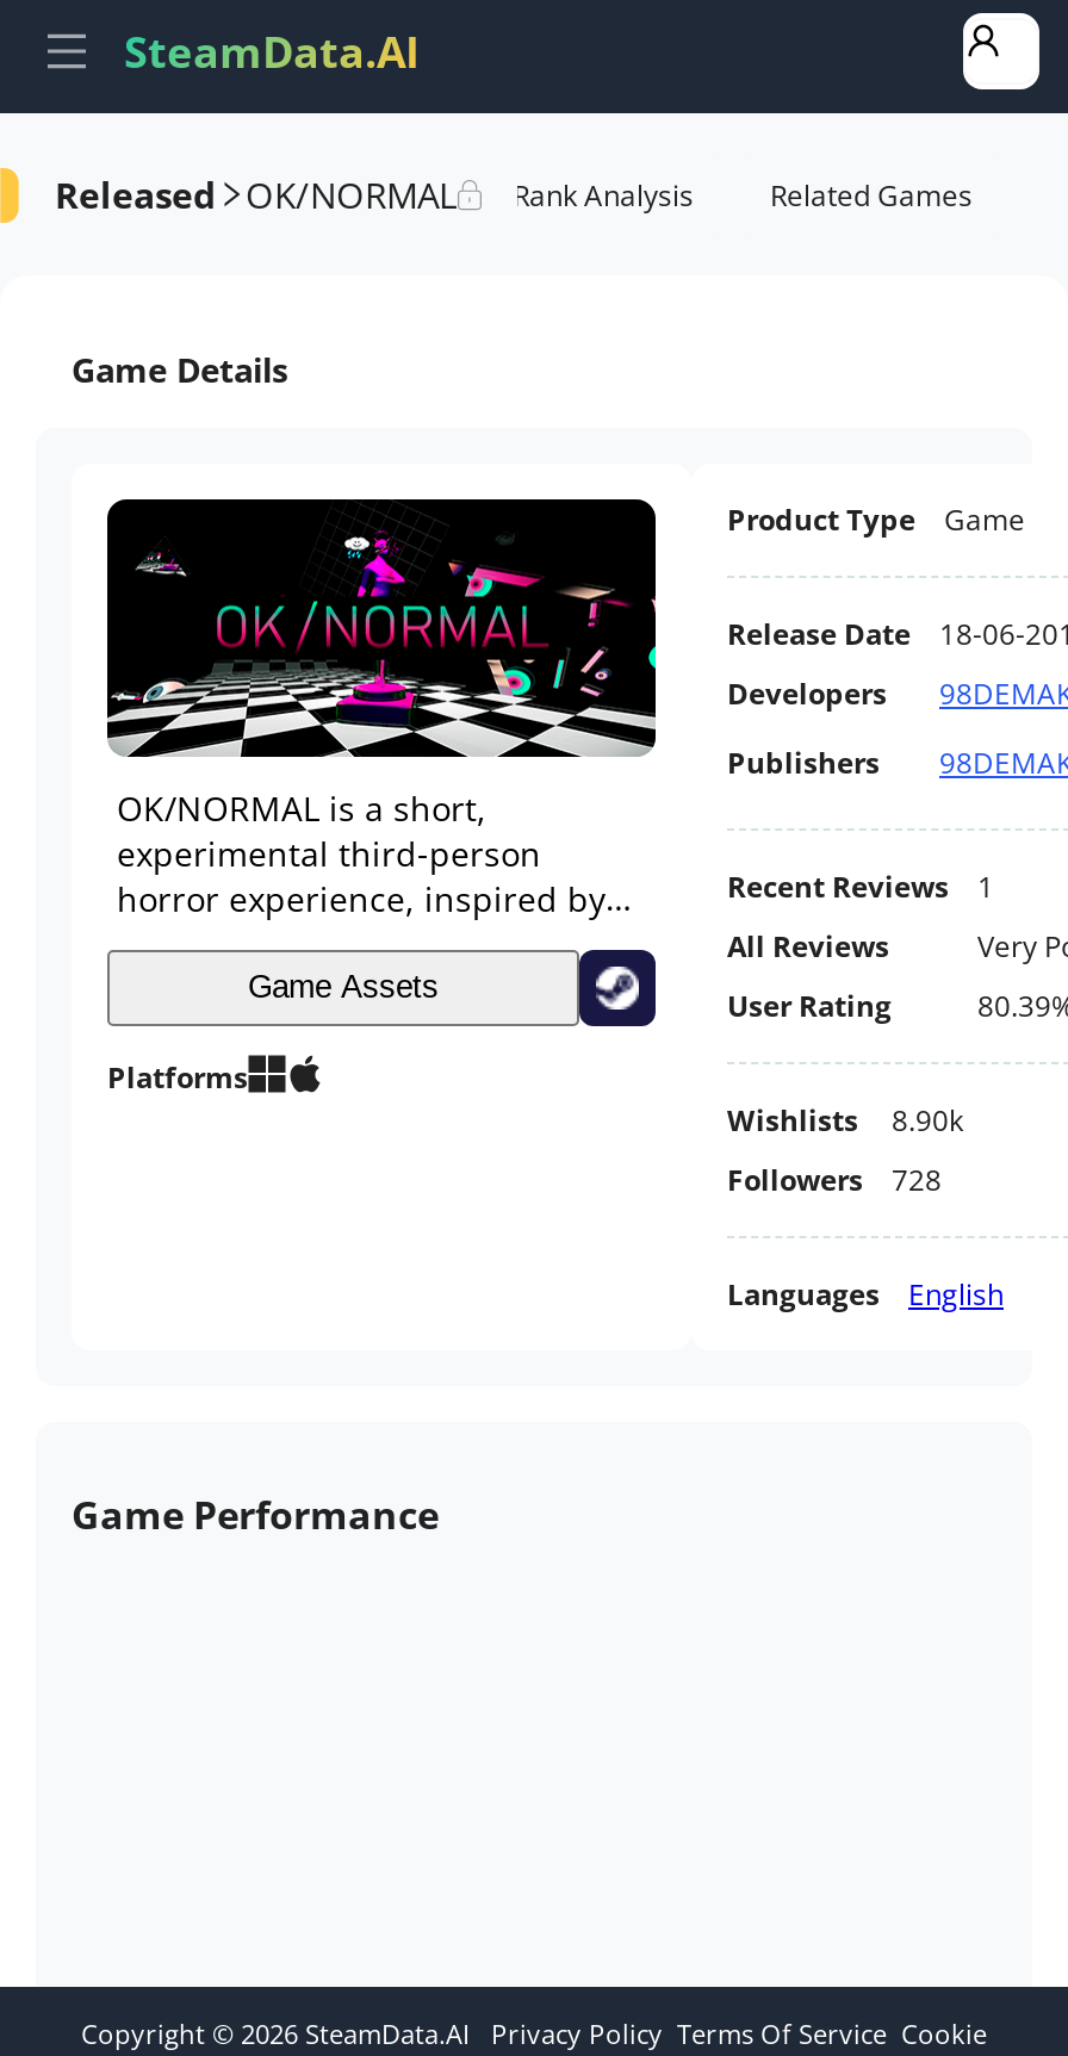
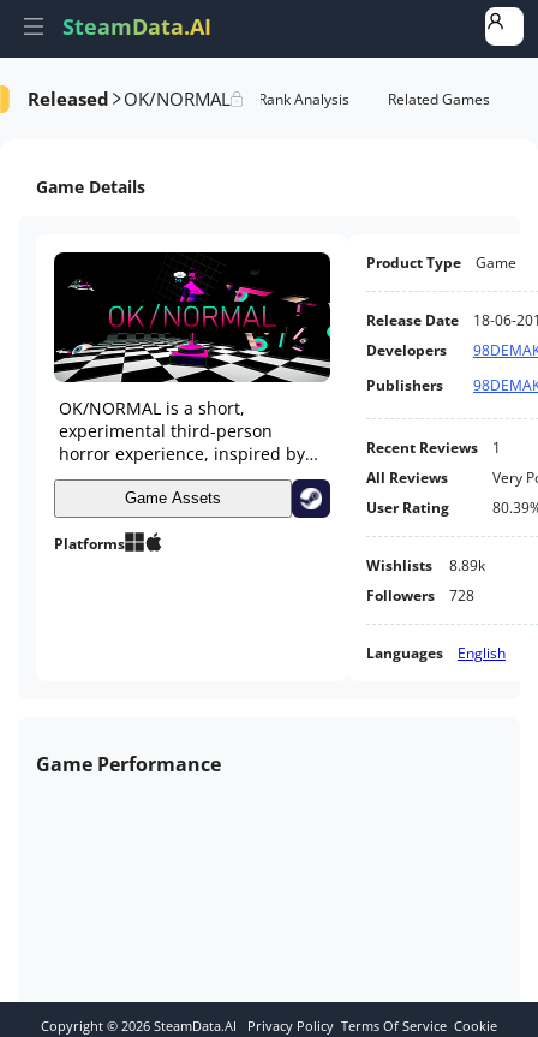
- Wishlists 8.90k
+ Wishlists 8.89k
